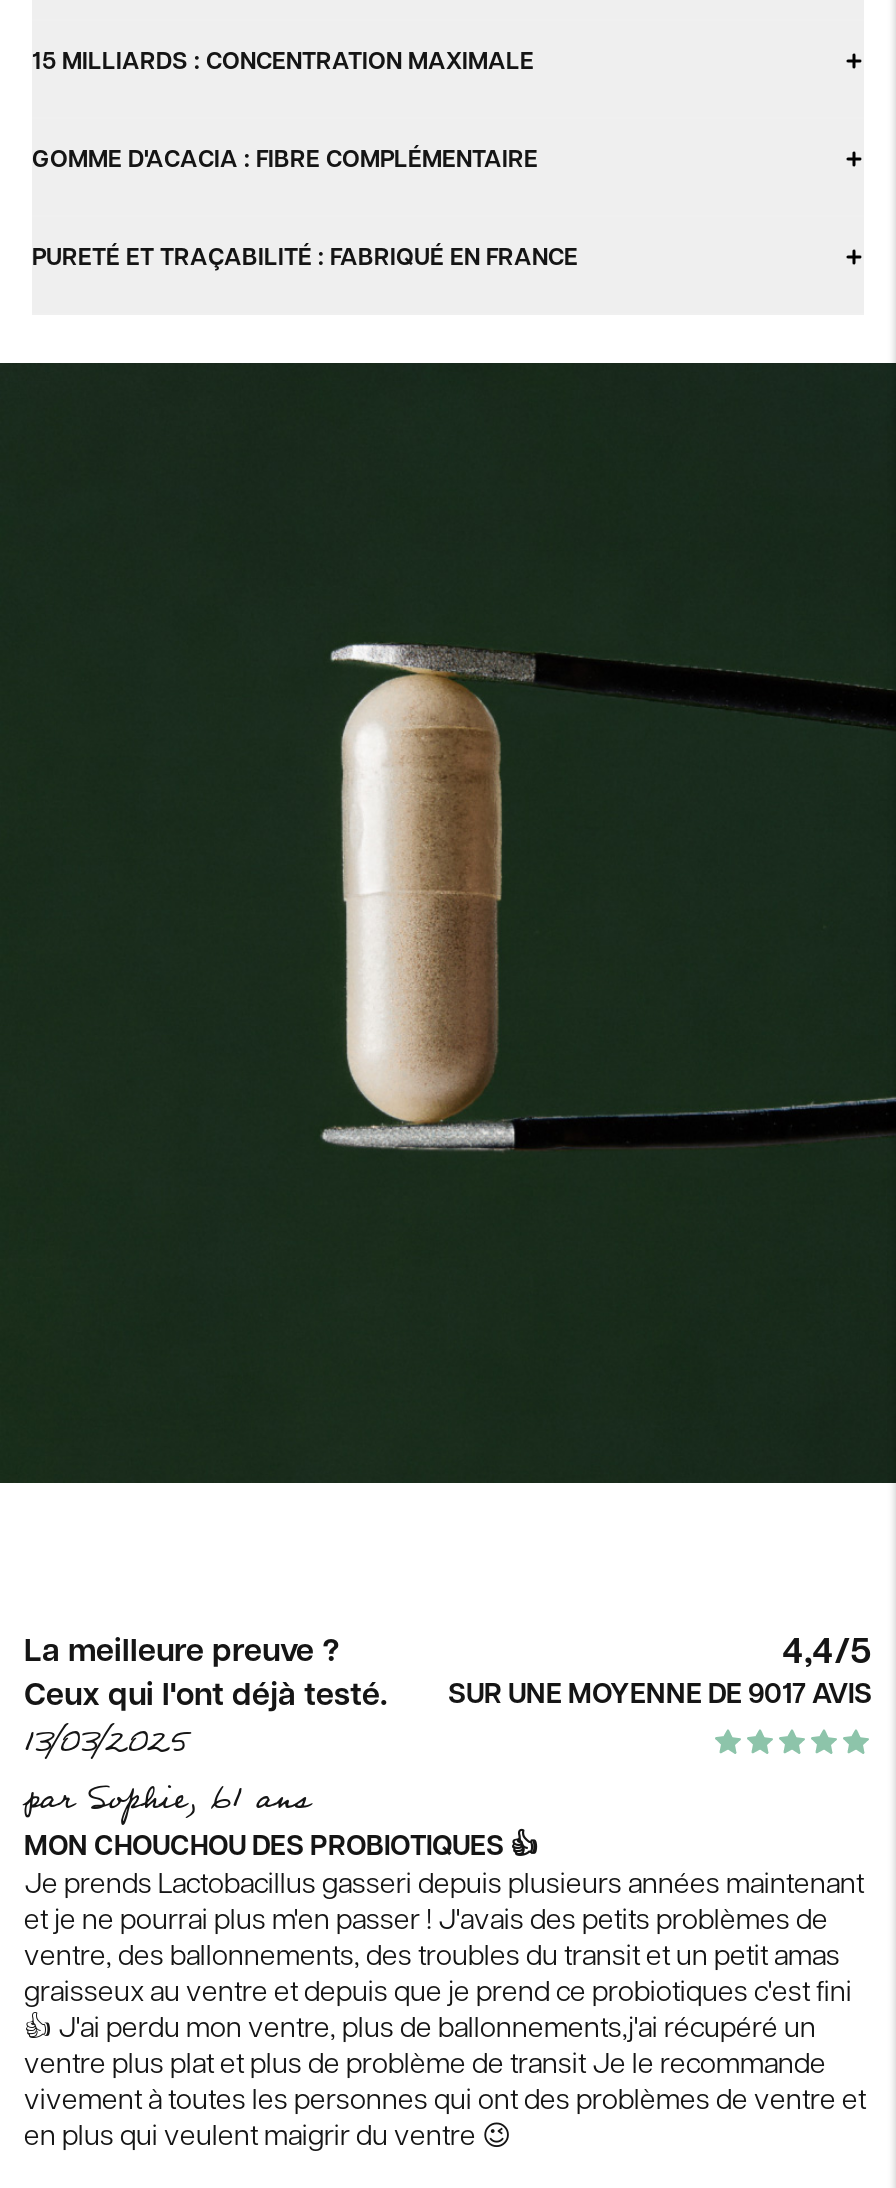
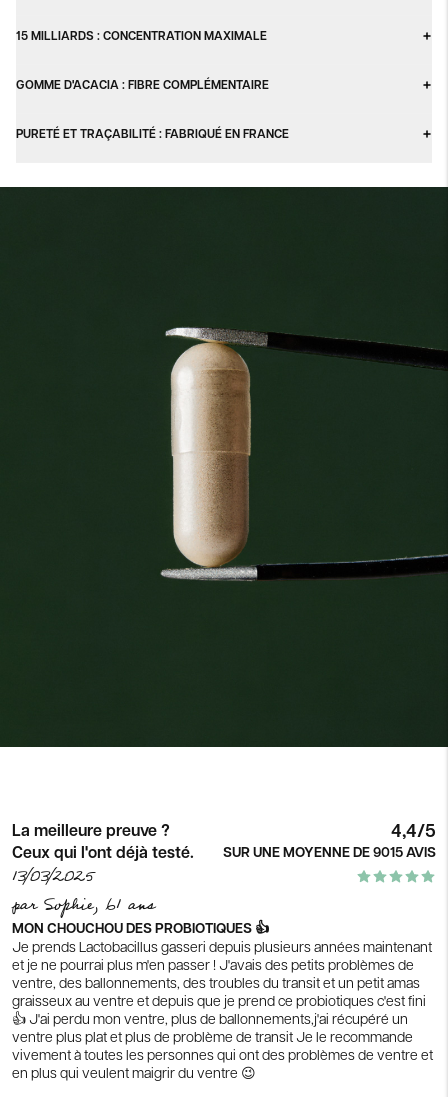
- SUR UNE MOYENNE DE 9017 AVIS
+ SUR UNE MOYENNE DE 9015 AVIS
